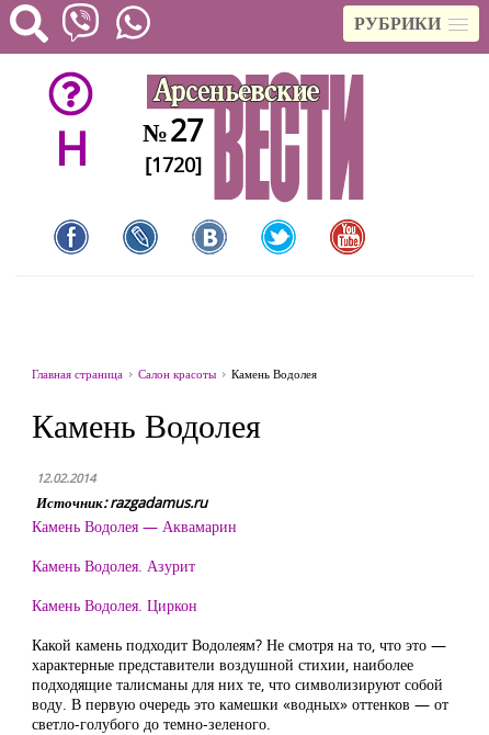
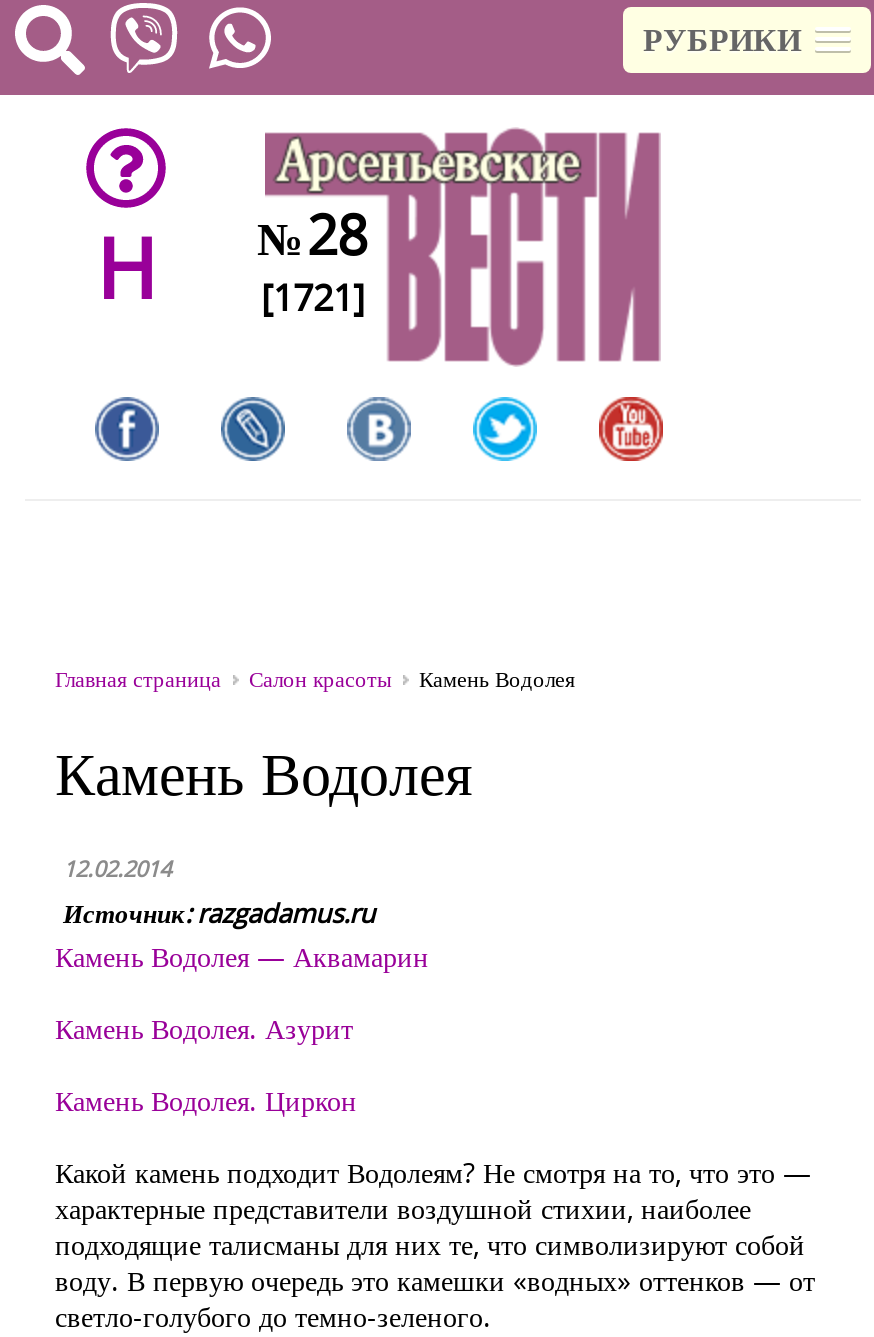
- H № 27
+ H № 28

- [1720]
+ [1721]
